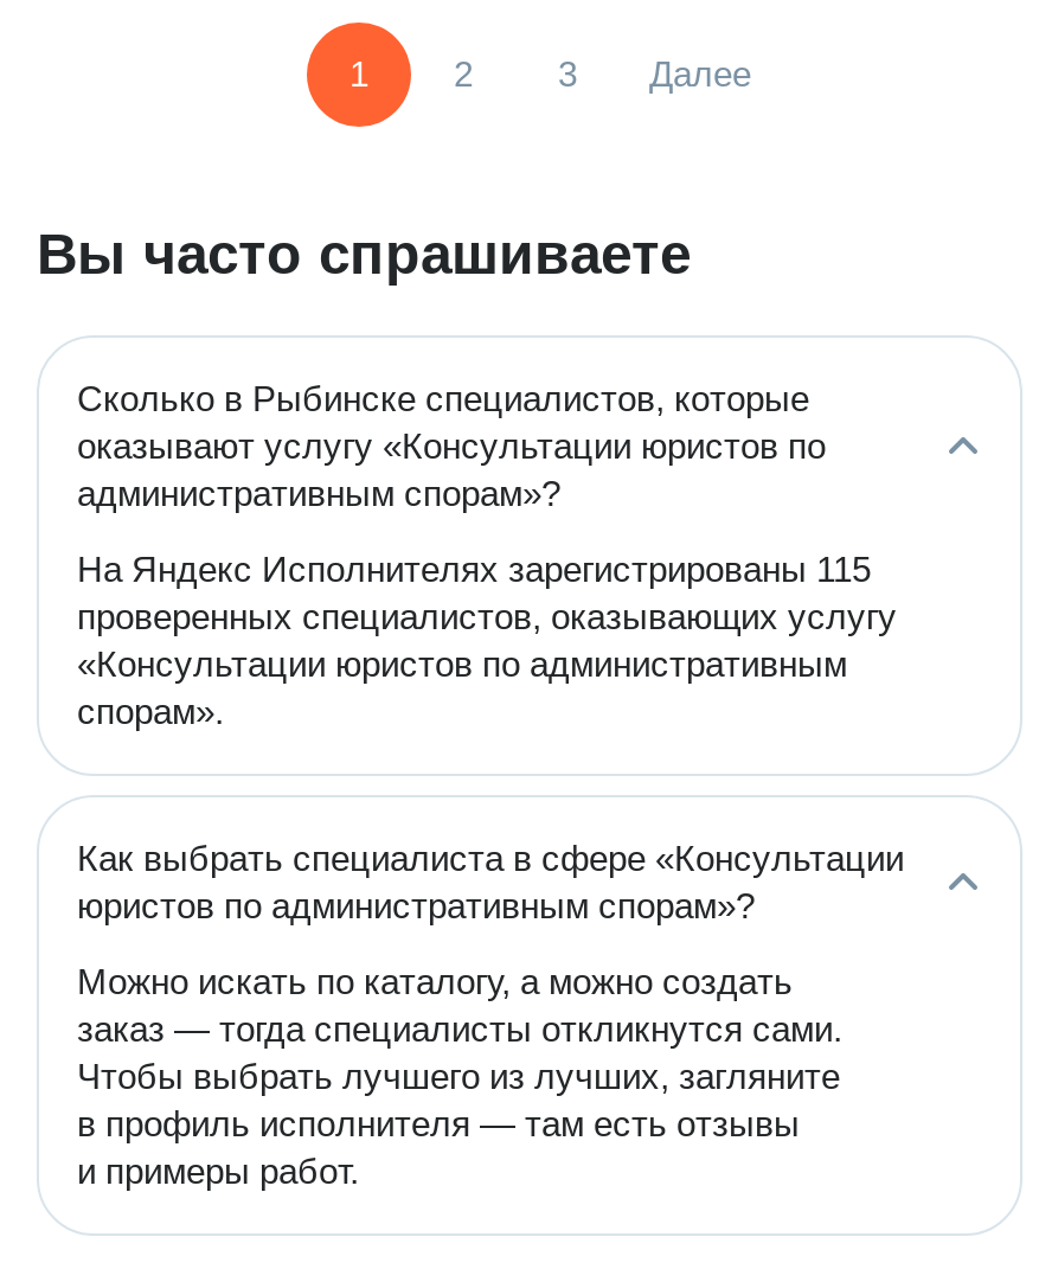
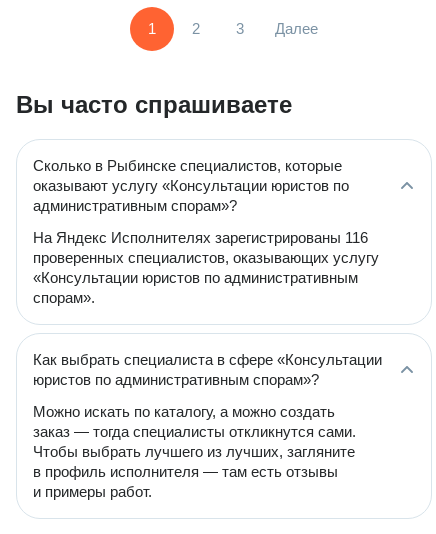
- На Яндекс Исполнителях зарегистрированы 115
+ На Яндекс Исполнителях зарегистрированы 116
